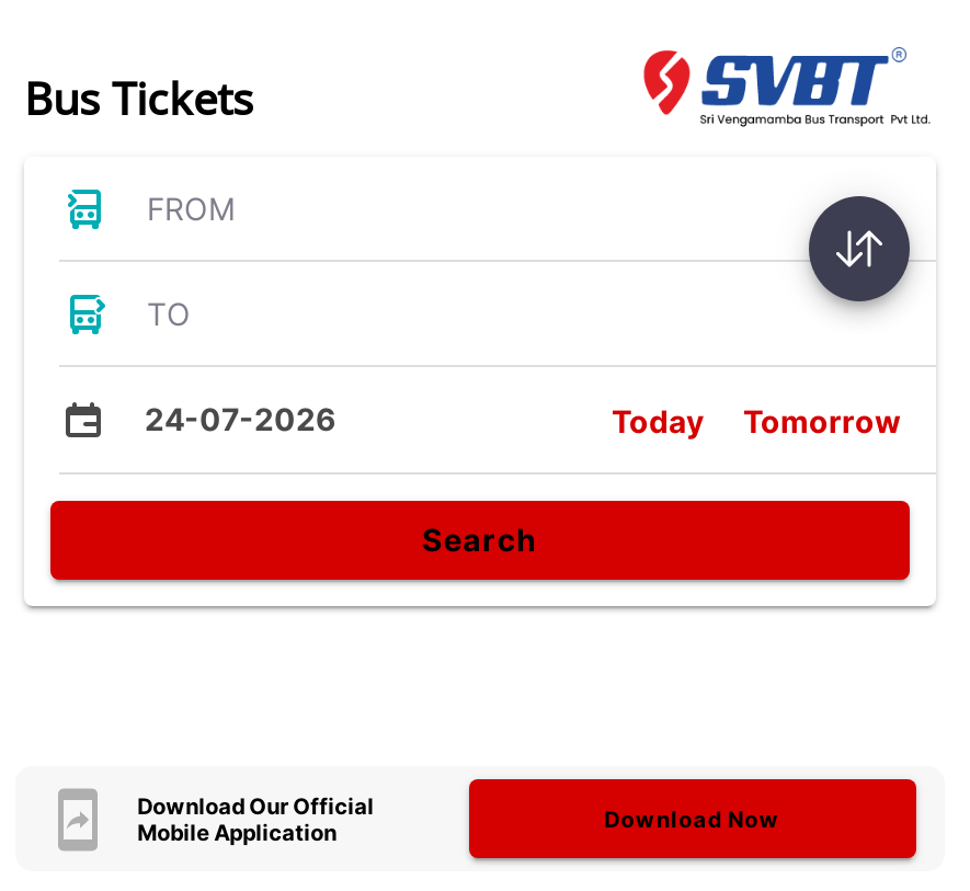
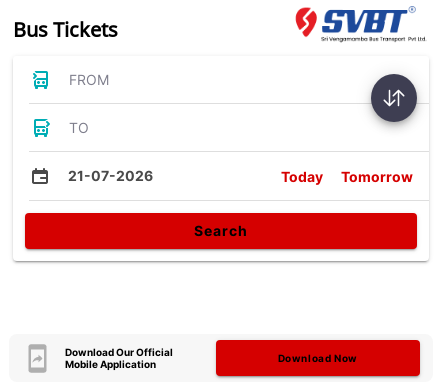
- 24-07-2026
+ 21-07-2026
